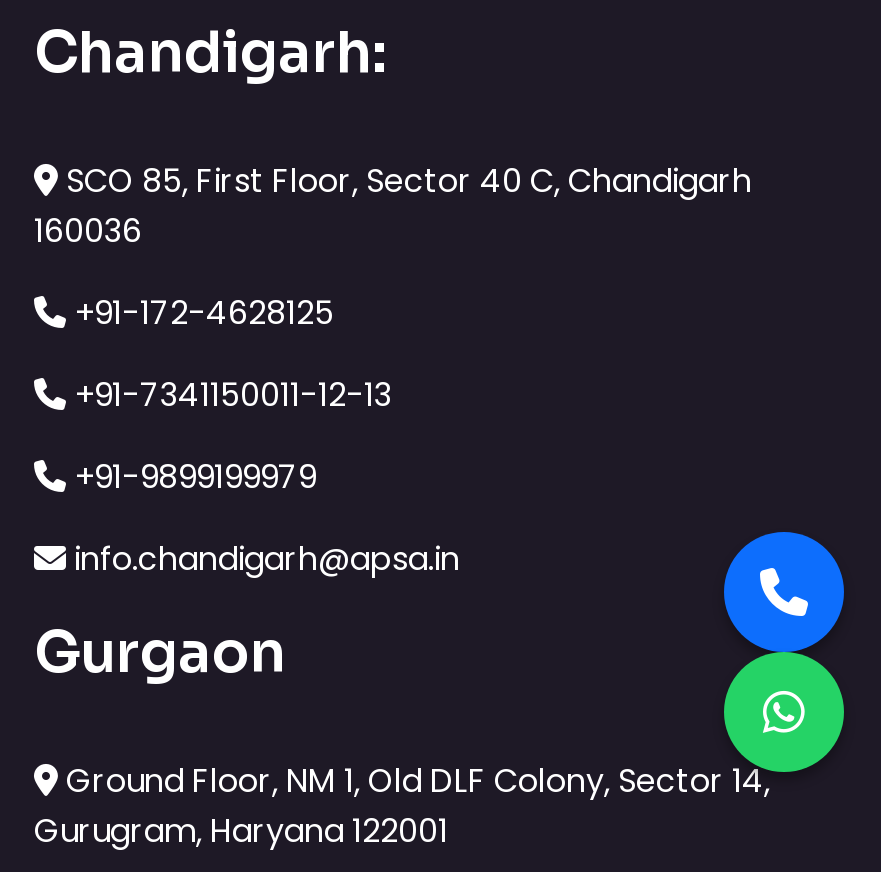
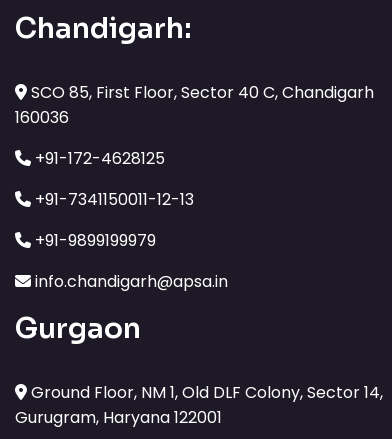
- [image]
